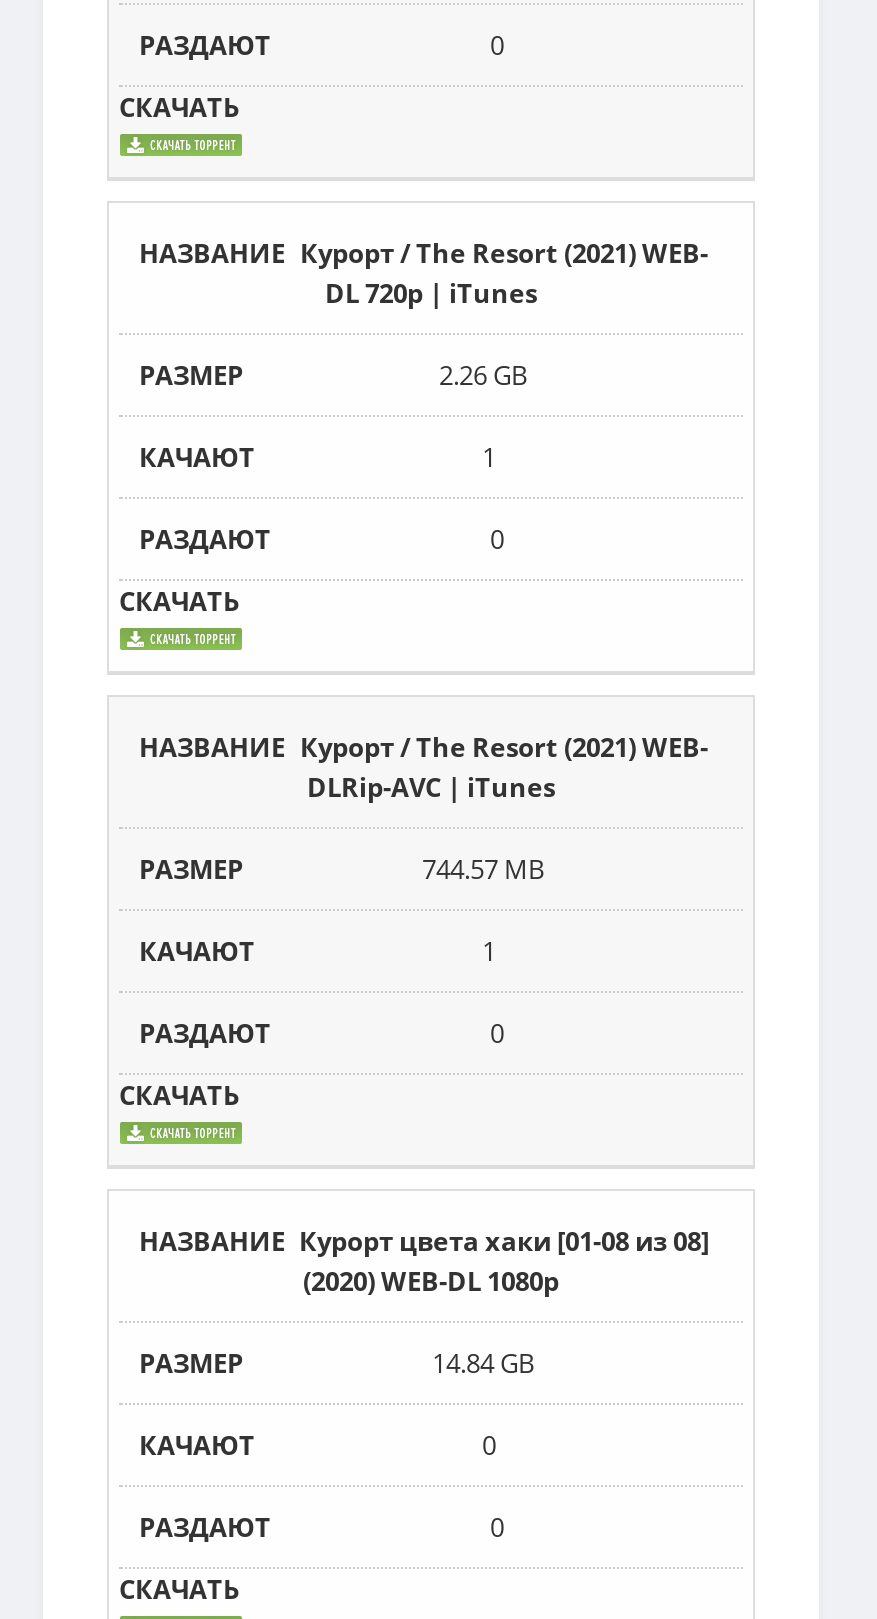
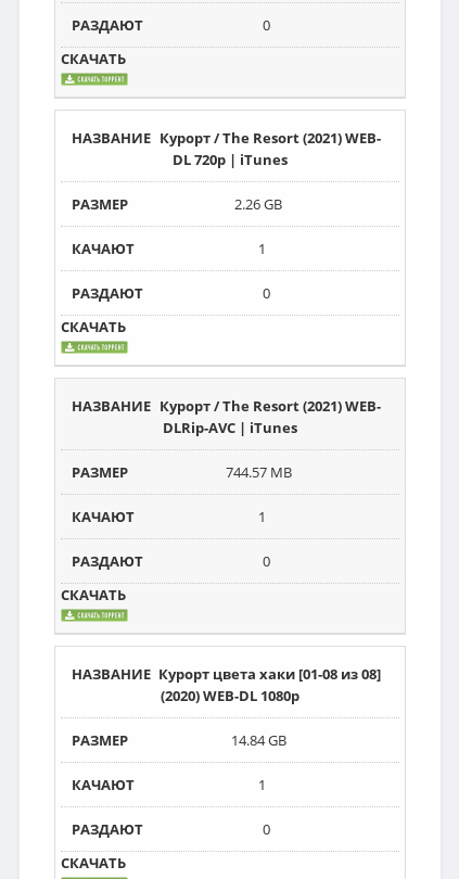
- 0
+ 1
